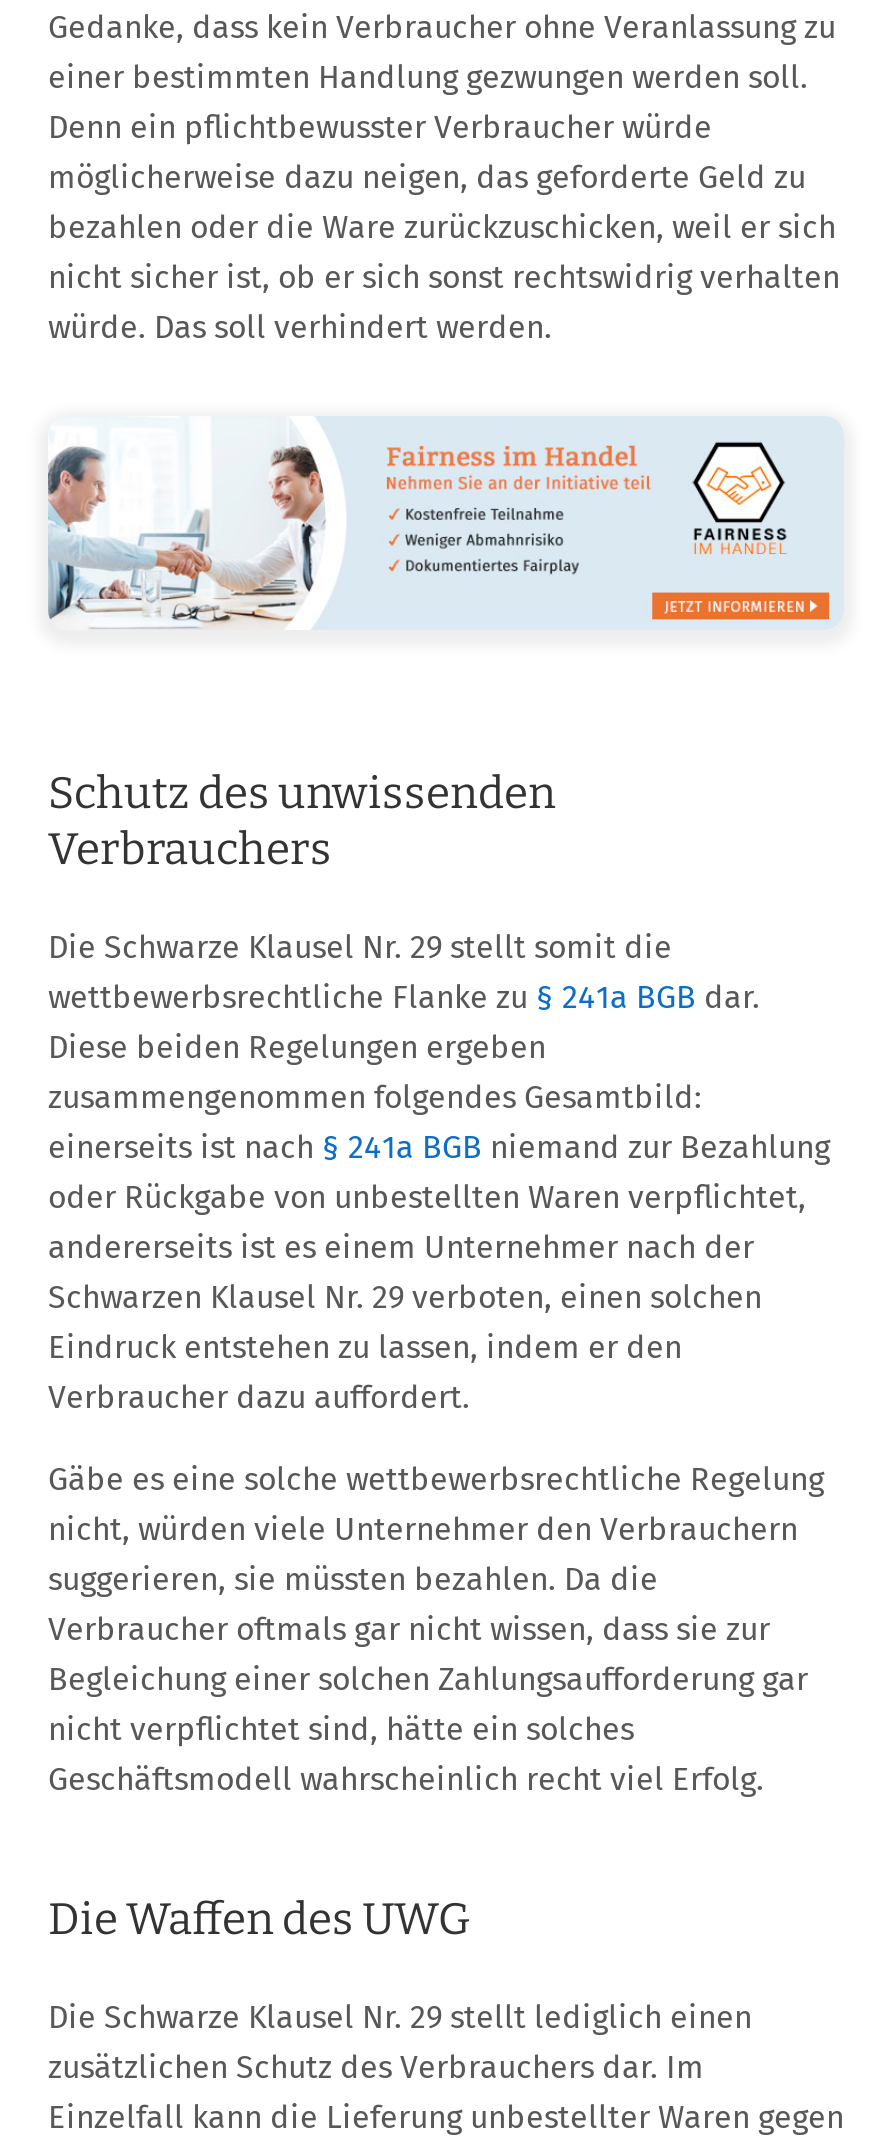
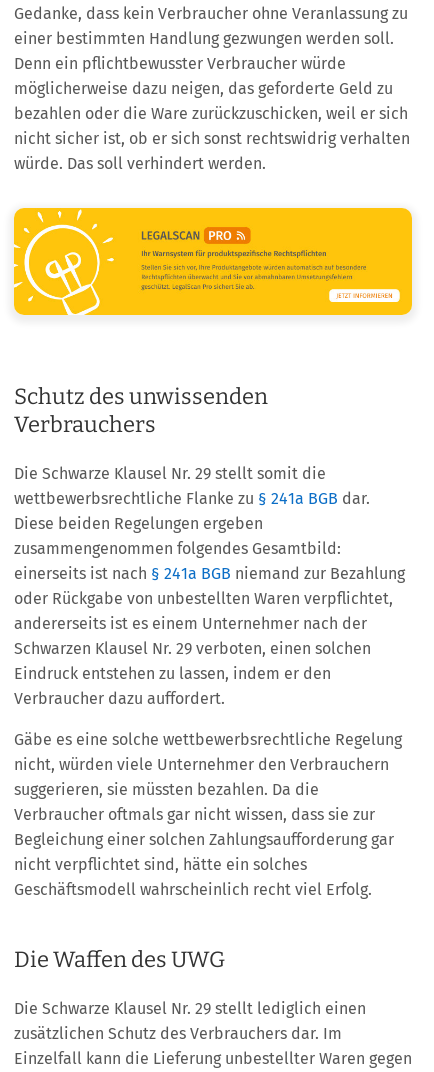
- [image]
+ [image]
